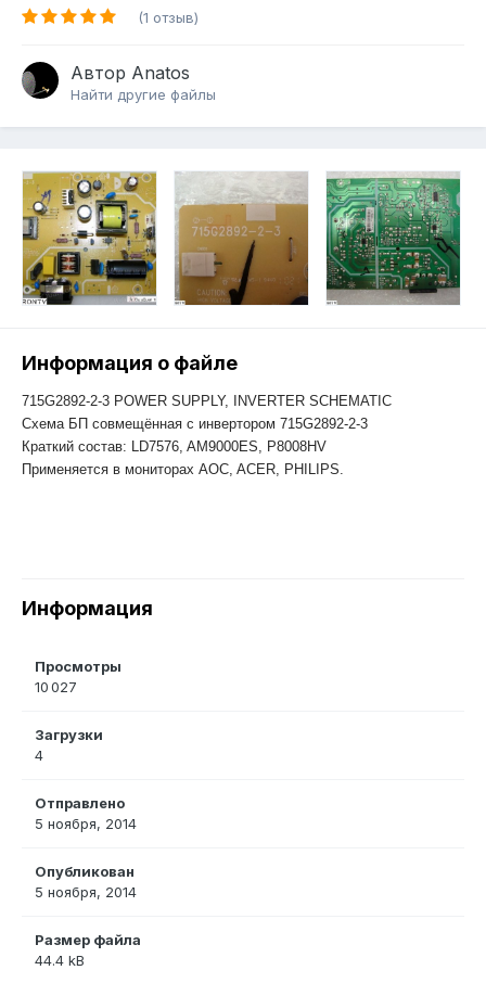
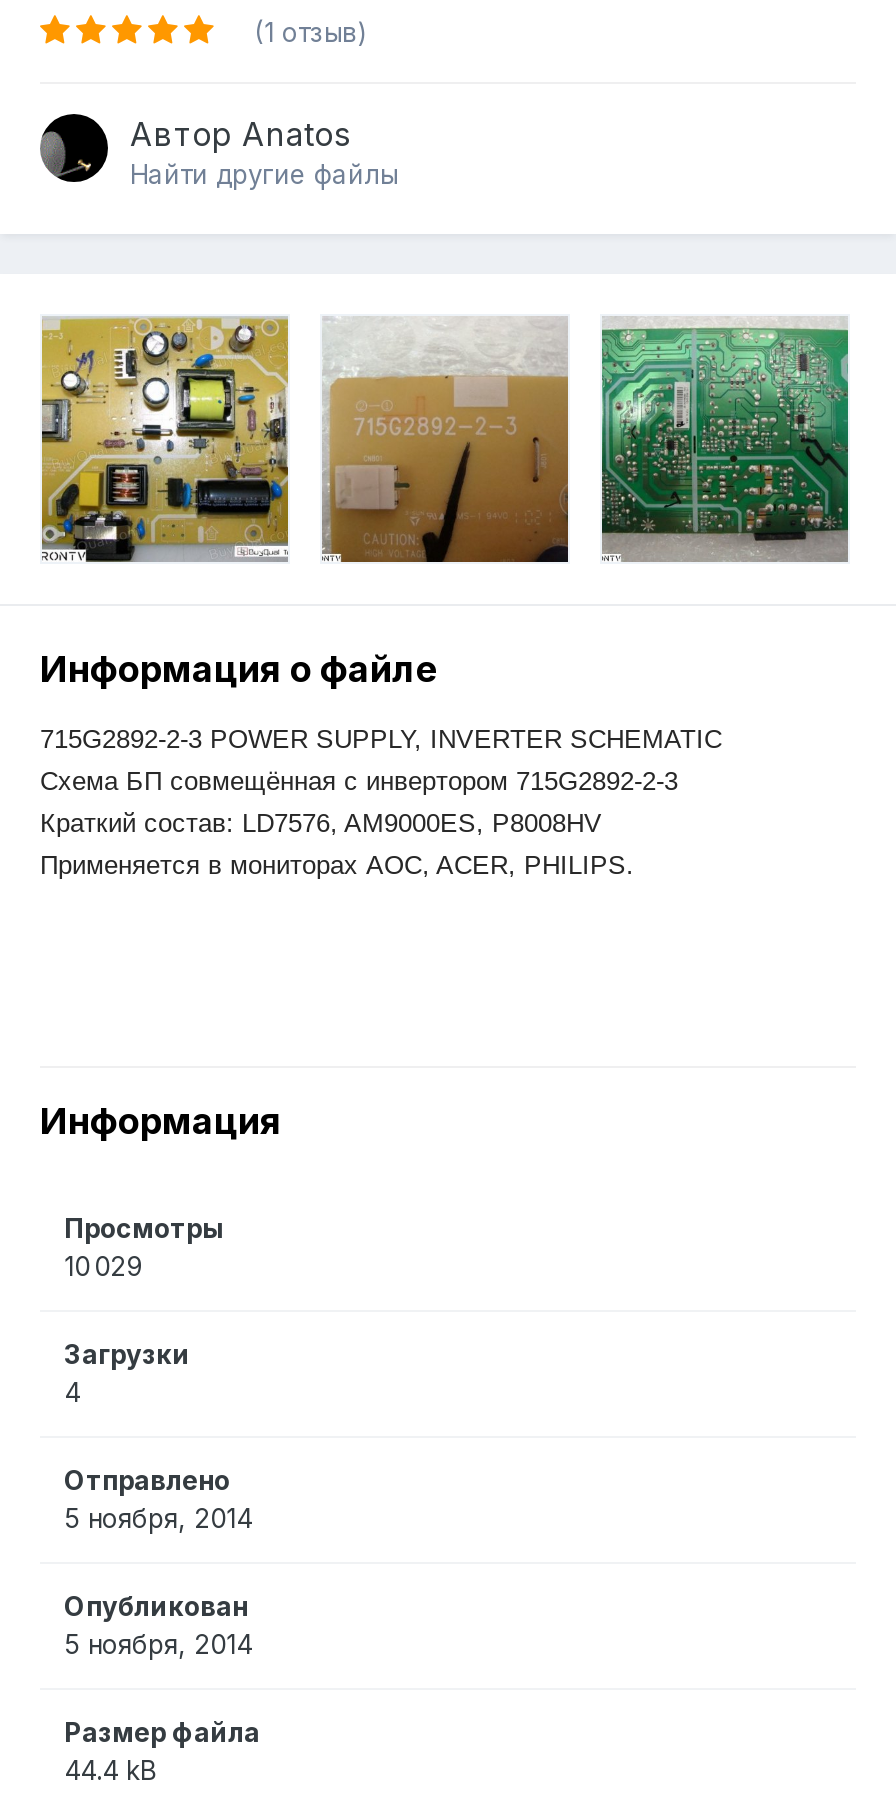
- 10 027
+ 10 029
